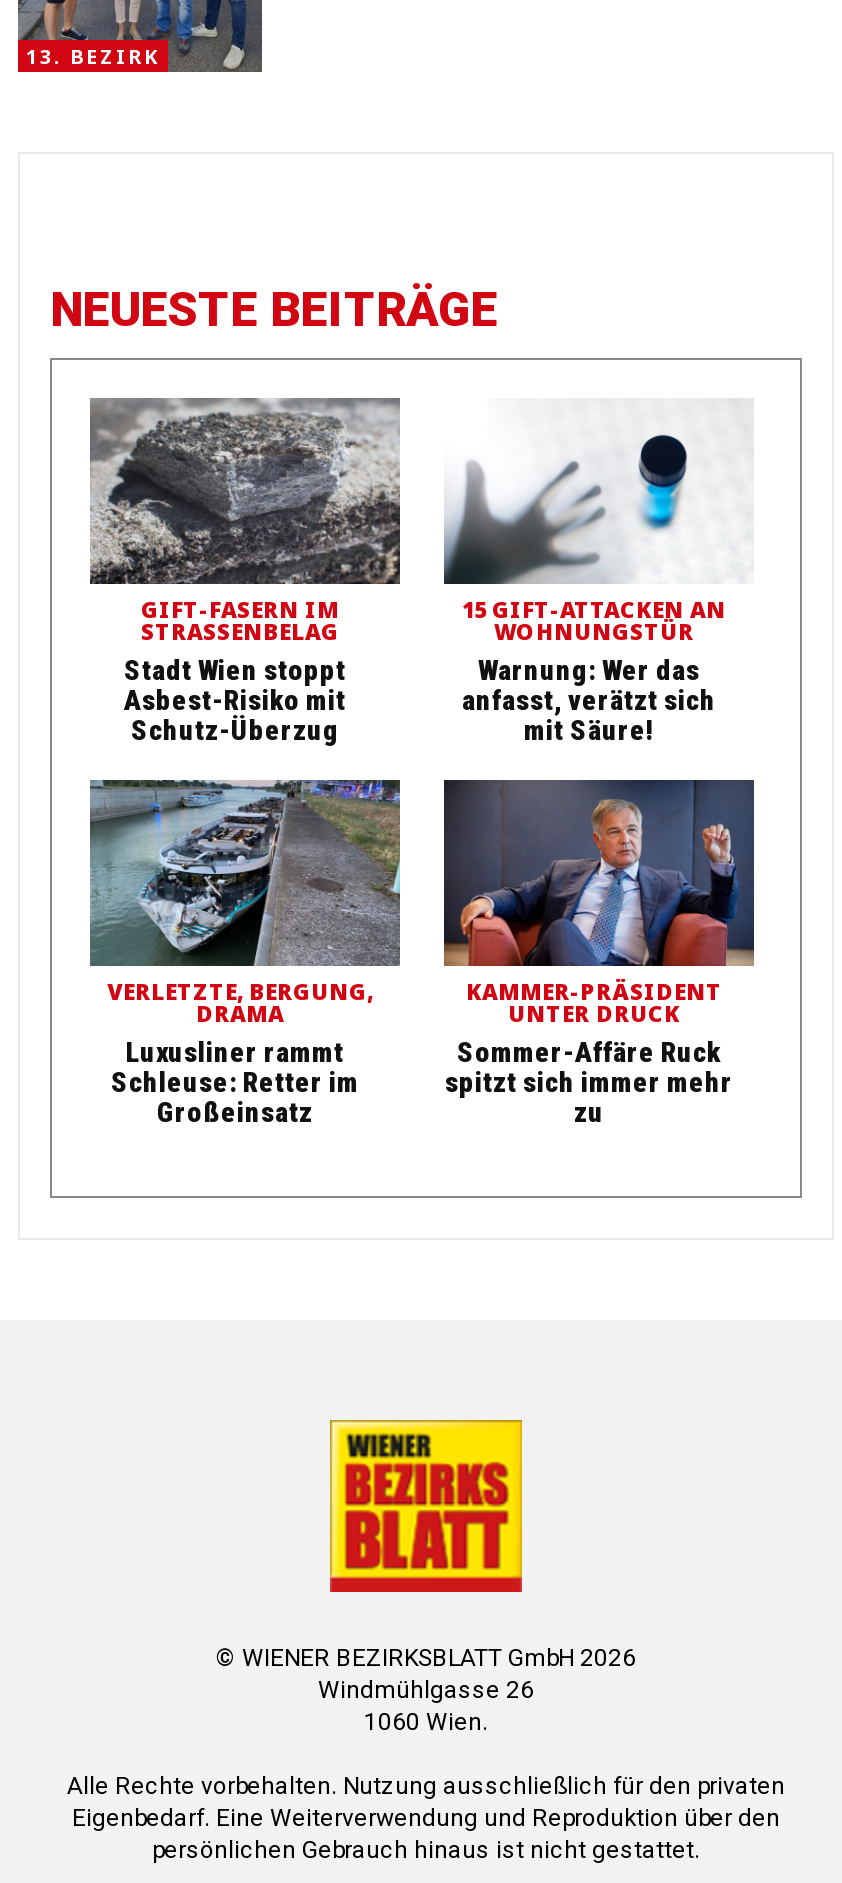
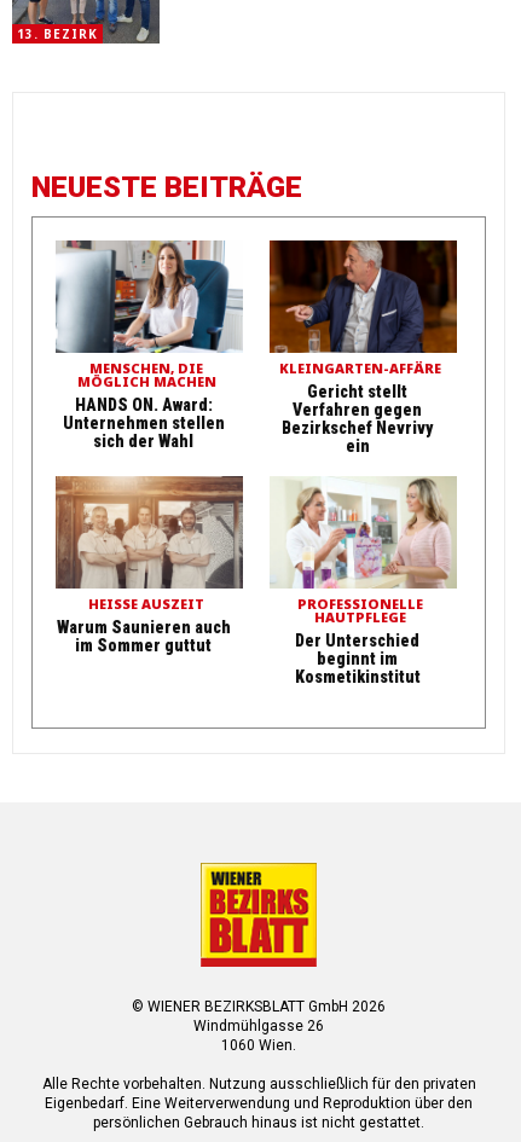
- [image]
- GIFT-FASERN IM
- STRASSENBELAG
- Stadt Wien stoppt
- Asbest-Risiko mit
- Schutz-Überzug
+ [image]
+ MENSCHEN, DIE
+ MÖGLICH MACHEN
+ HANDS ON. Award:
+ Unternehmen stellen
+ sich der Wahl

- [image]
- 15 GIFT-ATTACKEN AN
- WOHNUNGSTÜR
- Warnung: Wer das
- anfasst, verätzt sich
- mit Säure!
+ [image]
+ KLEINGARTEN-AFFÄRE
+ Gericht stellt
+ Verfahren gegen
+ Bezirkschef Nevrivy
+ ein

- [image]
- VERLETZTE, BERGUNG,
- DRAMA
- Luxusliner rammt
- Schleuse: Retter im
- Großeinsatz
+ [image]
+ HEISSE AUSZEIT
+ Warum Saunieren auch
+ im Sommer guttut

- [image]
- KAMMER-PRÄSIDENT
- UNTER DRUCK
- Sommer-Affäre Ruck
- spitzt sich immer mehr
- zu
+ [image]
+ PROFESSIONELLE
+ HAUTPFLEGE
+ Der Unterschied
+ beginnt im
+ Kosmetikinstitut
